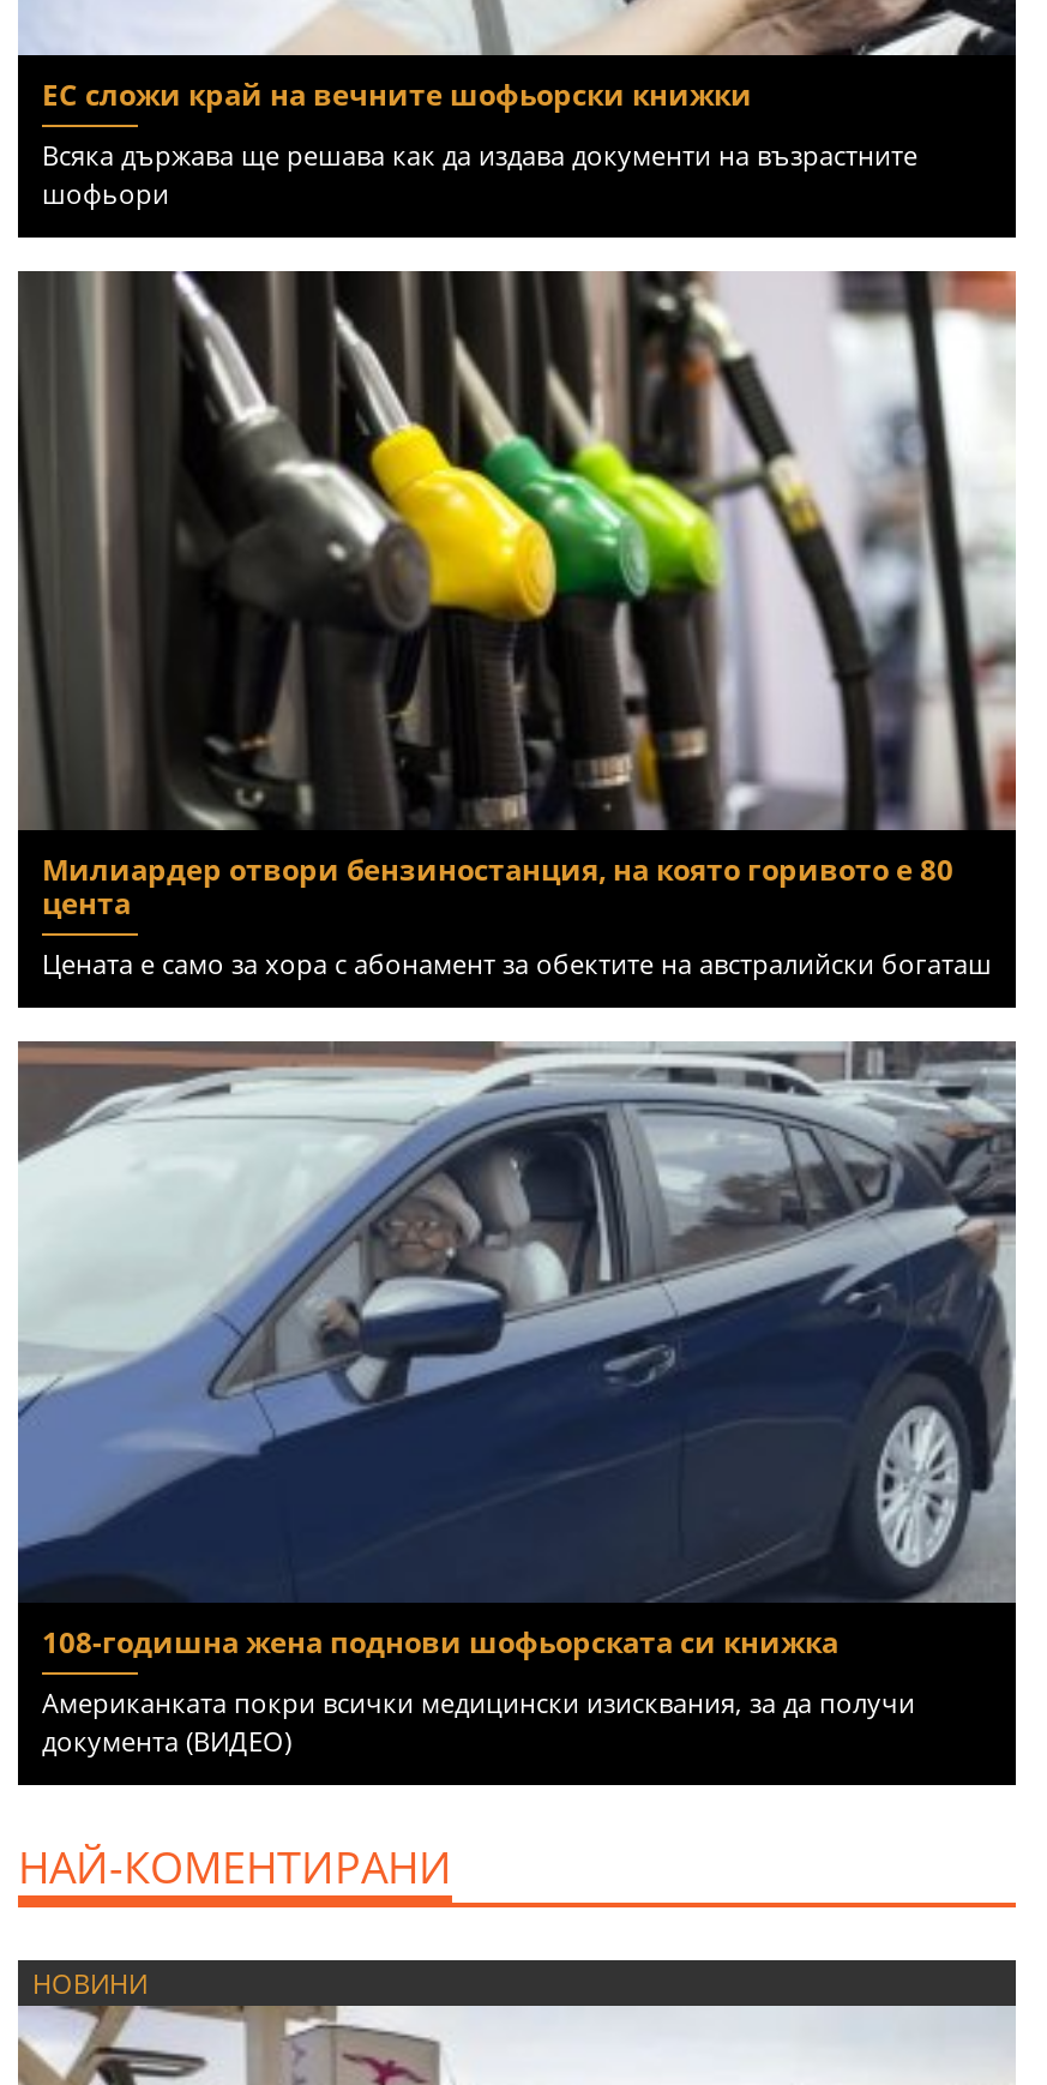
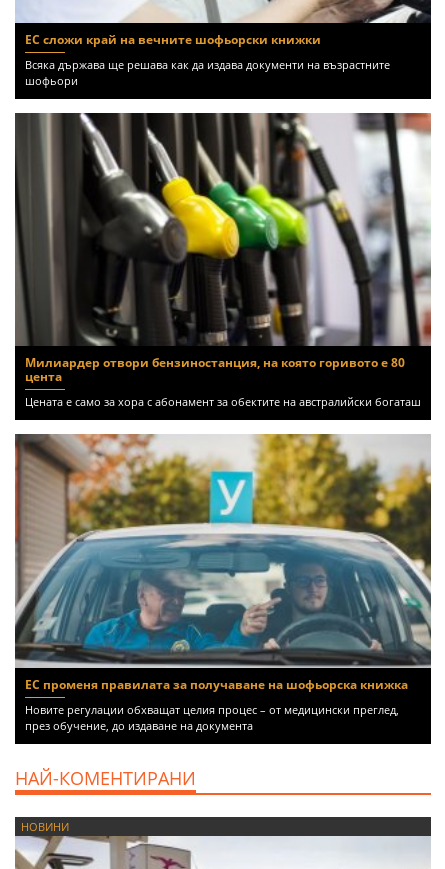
- [image]
- 108-годишна жена поднови шофьорската си книжка
+ [image]
+ ЕС променя правилата за получаване на шофьорска книжка

- Американката покри всички медицински изисквания, за да получи
- документа (ВИДЕО)
+ Новите регулации обхващат целия процес – от медицински преглед,
+ през обучение, до издаване на документа
